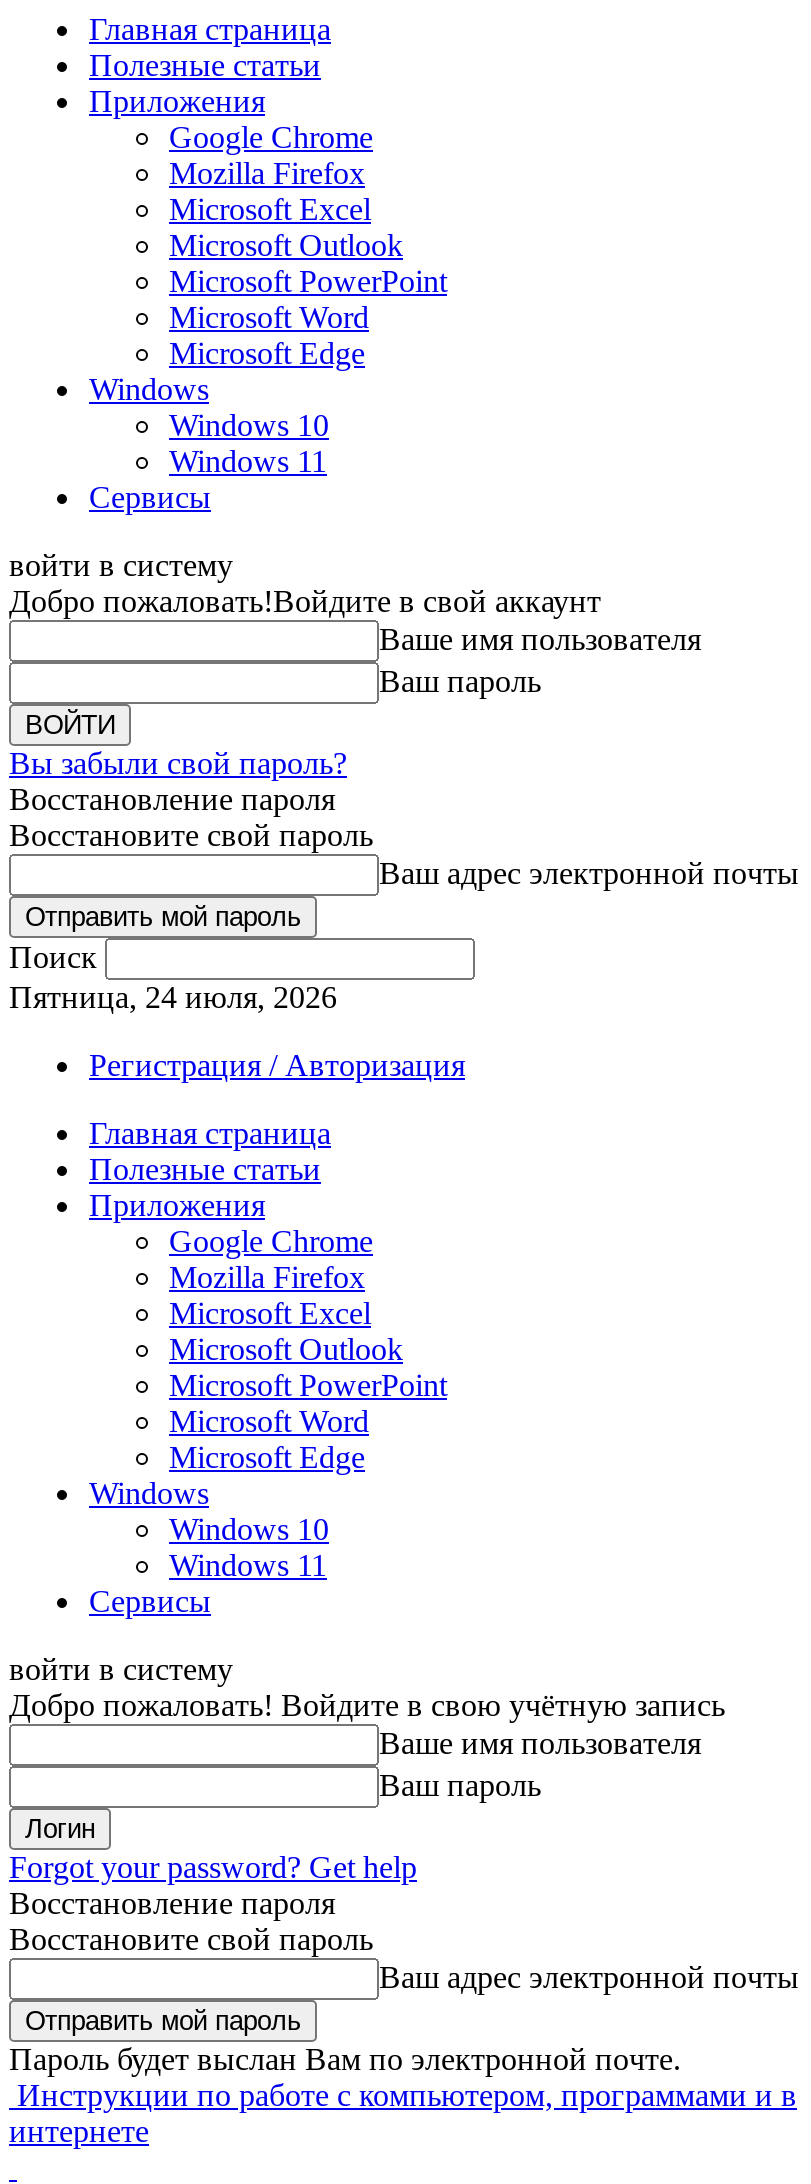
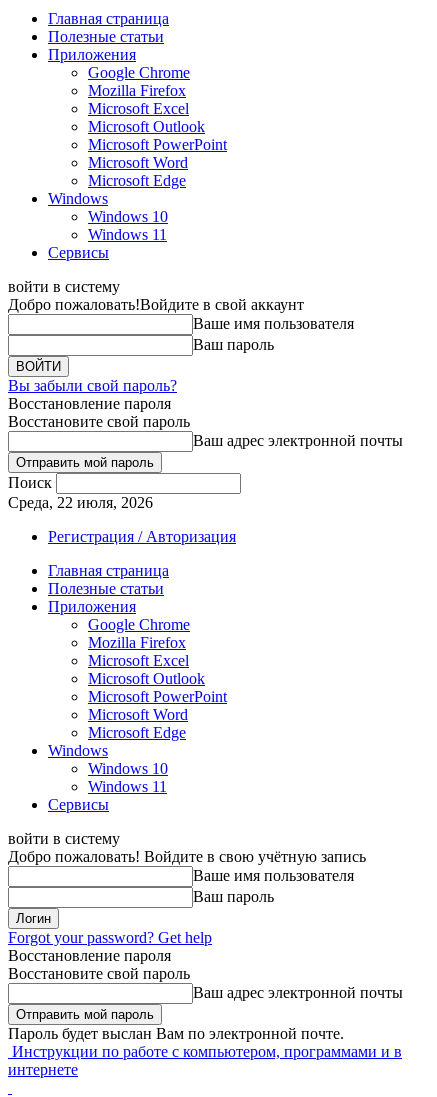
- Пятница, 24 июля, 2026
+ Среда, 22 июля, 2026
